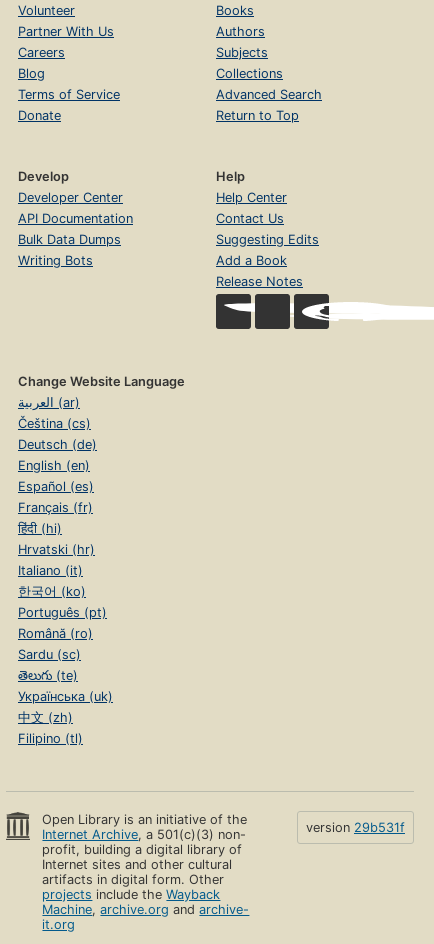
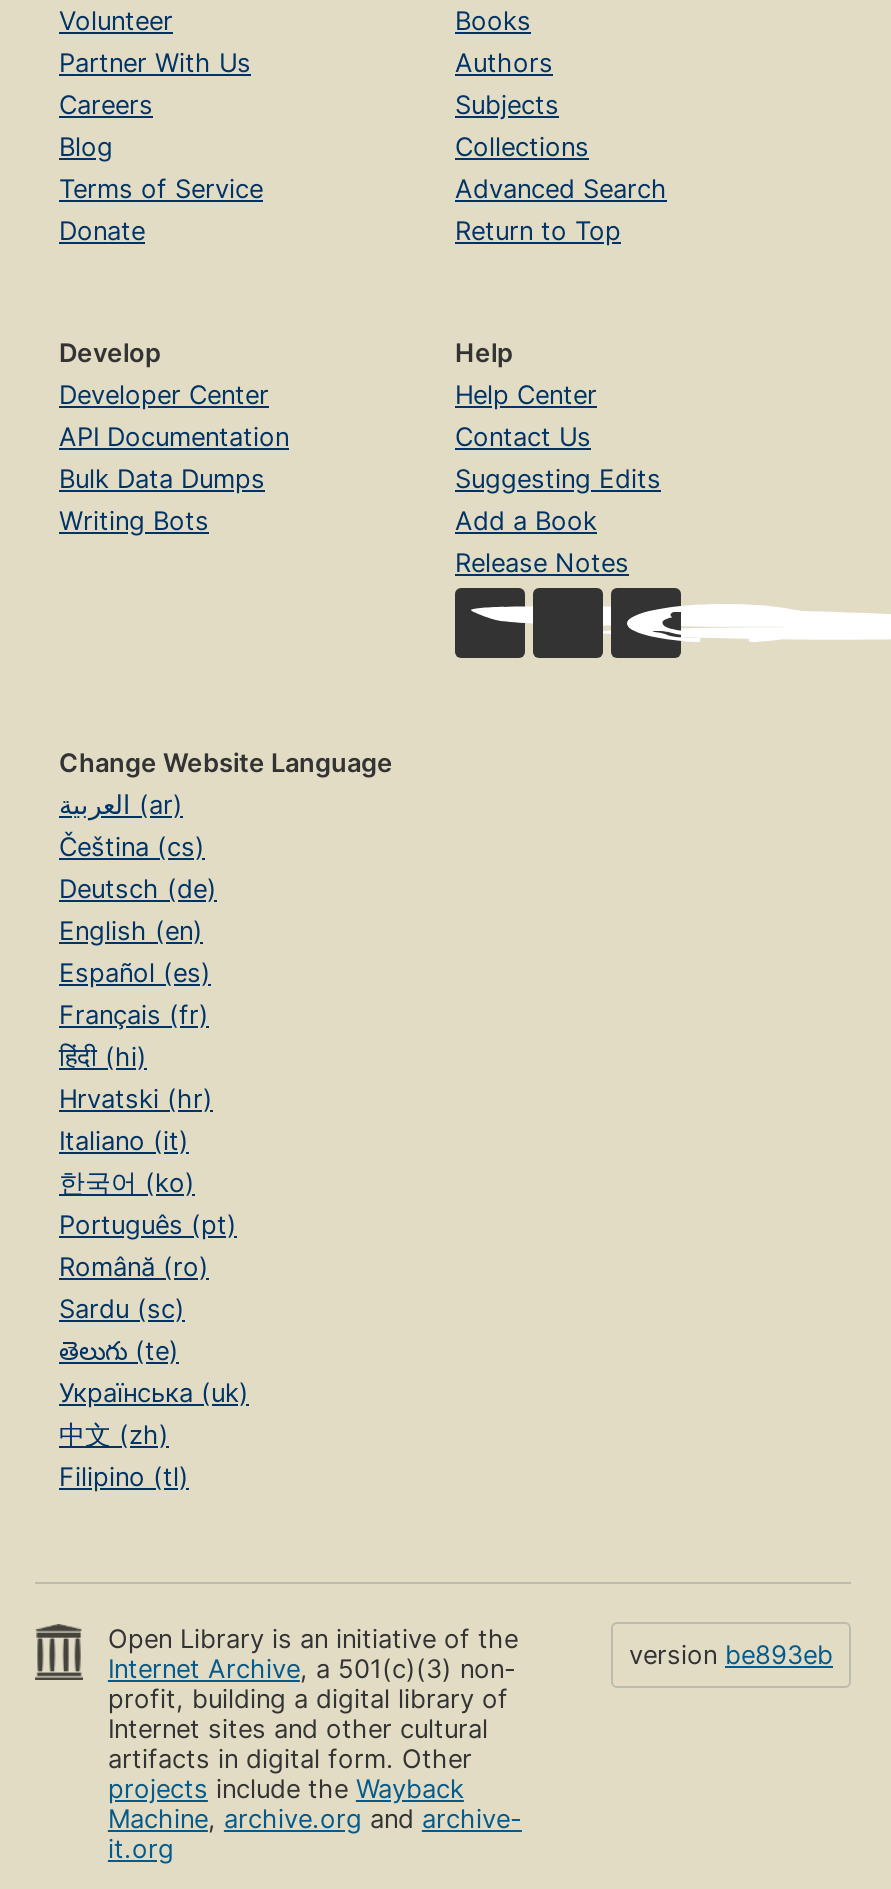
- version 29b531f
+ version be893eb
